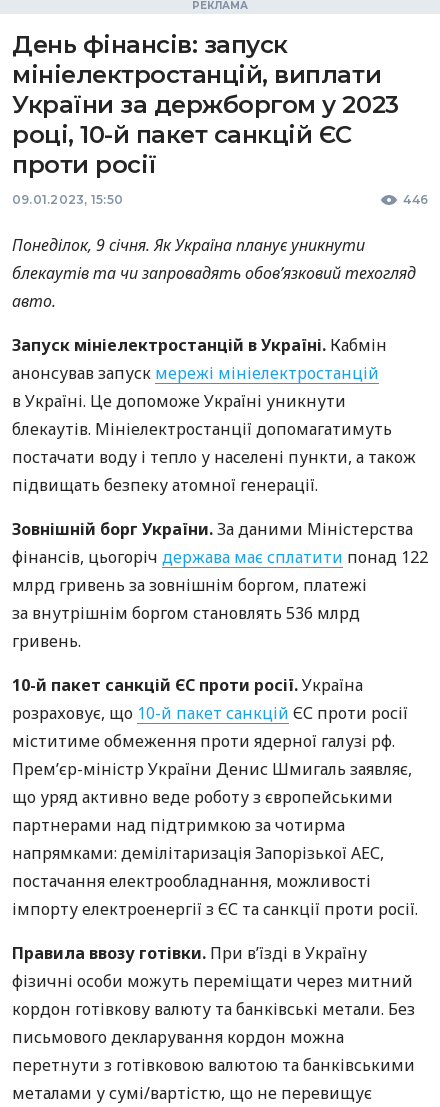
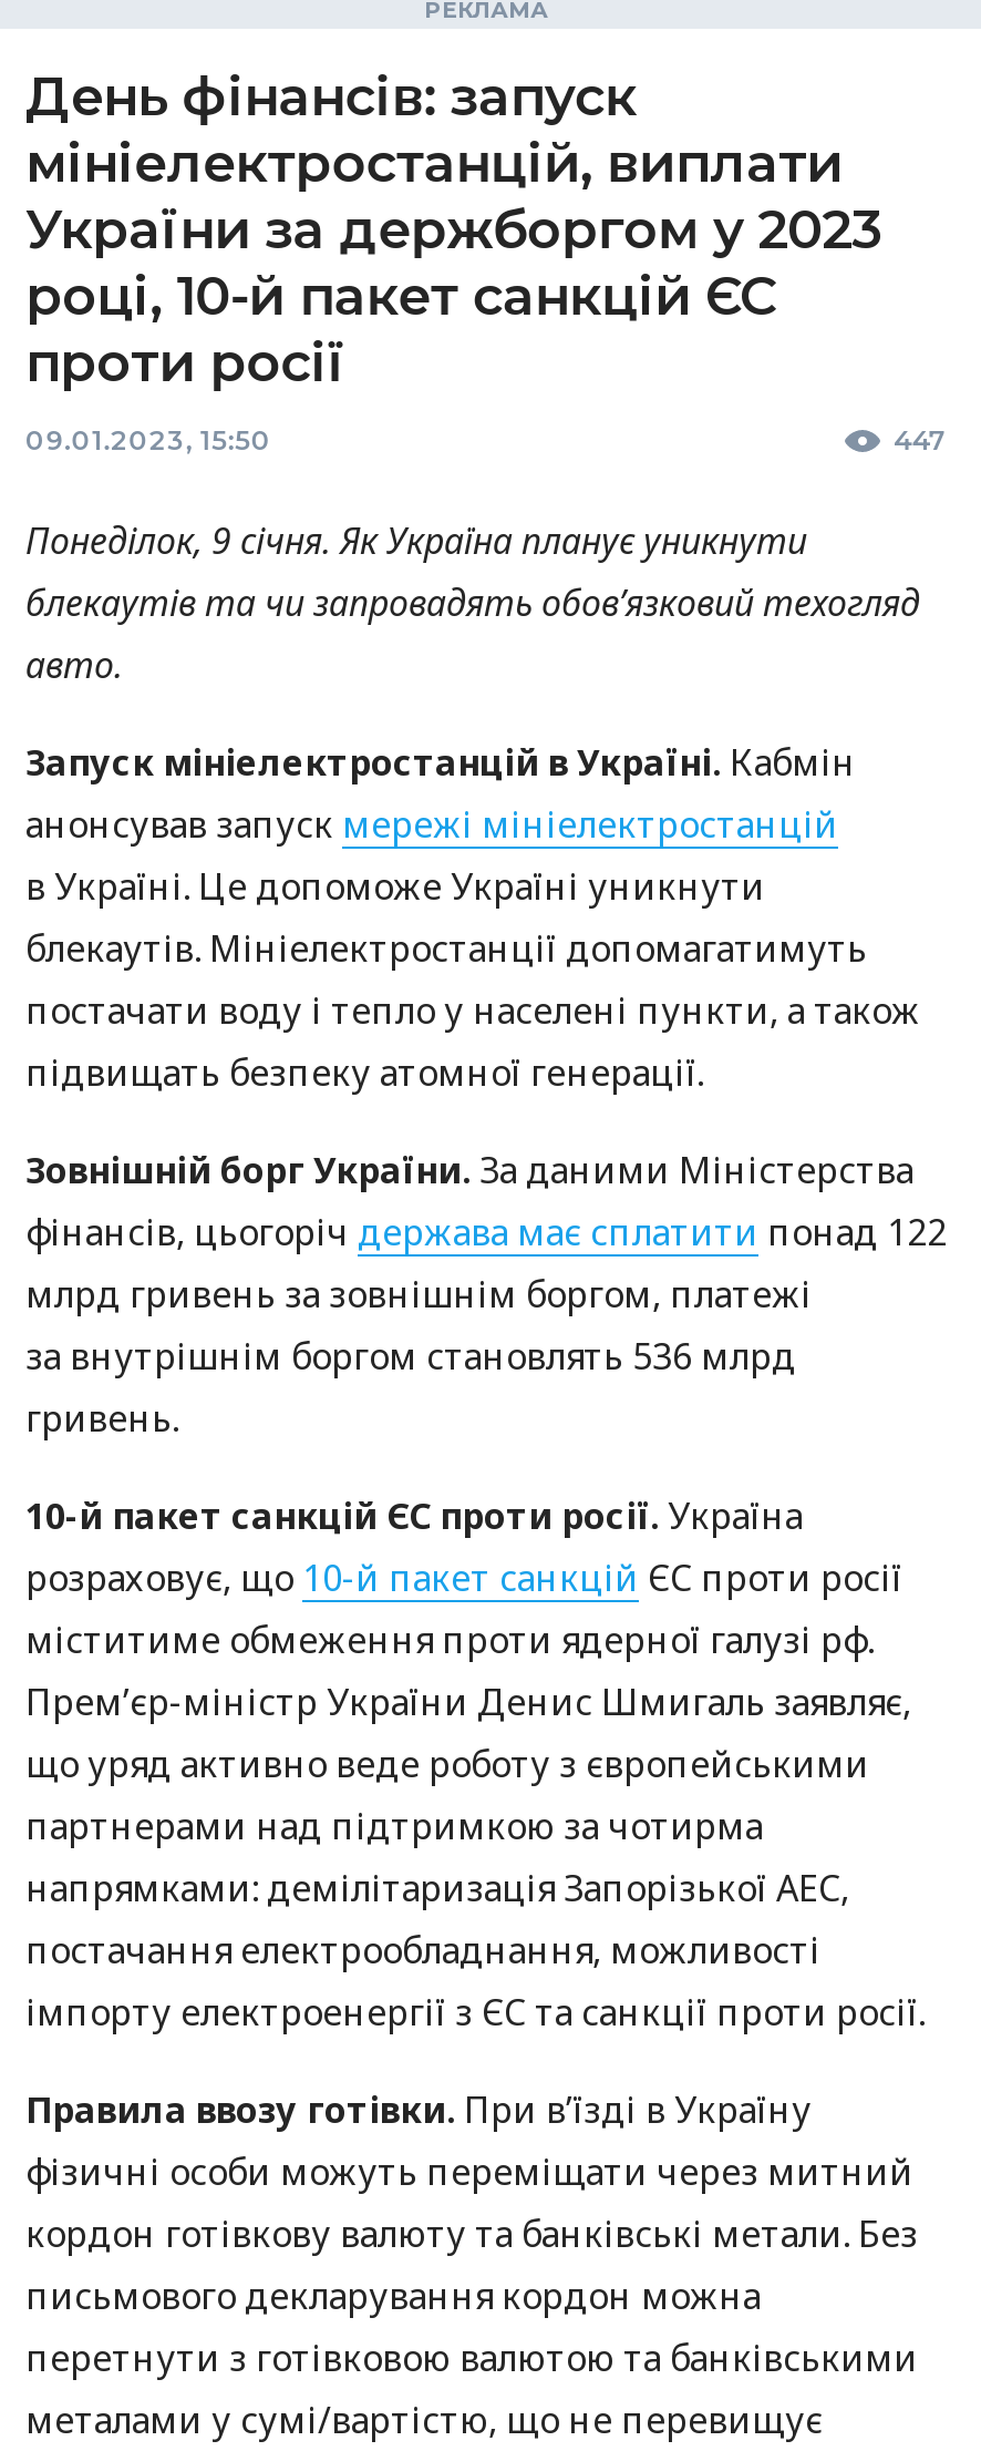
- 446
+ 447
